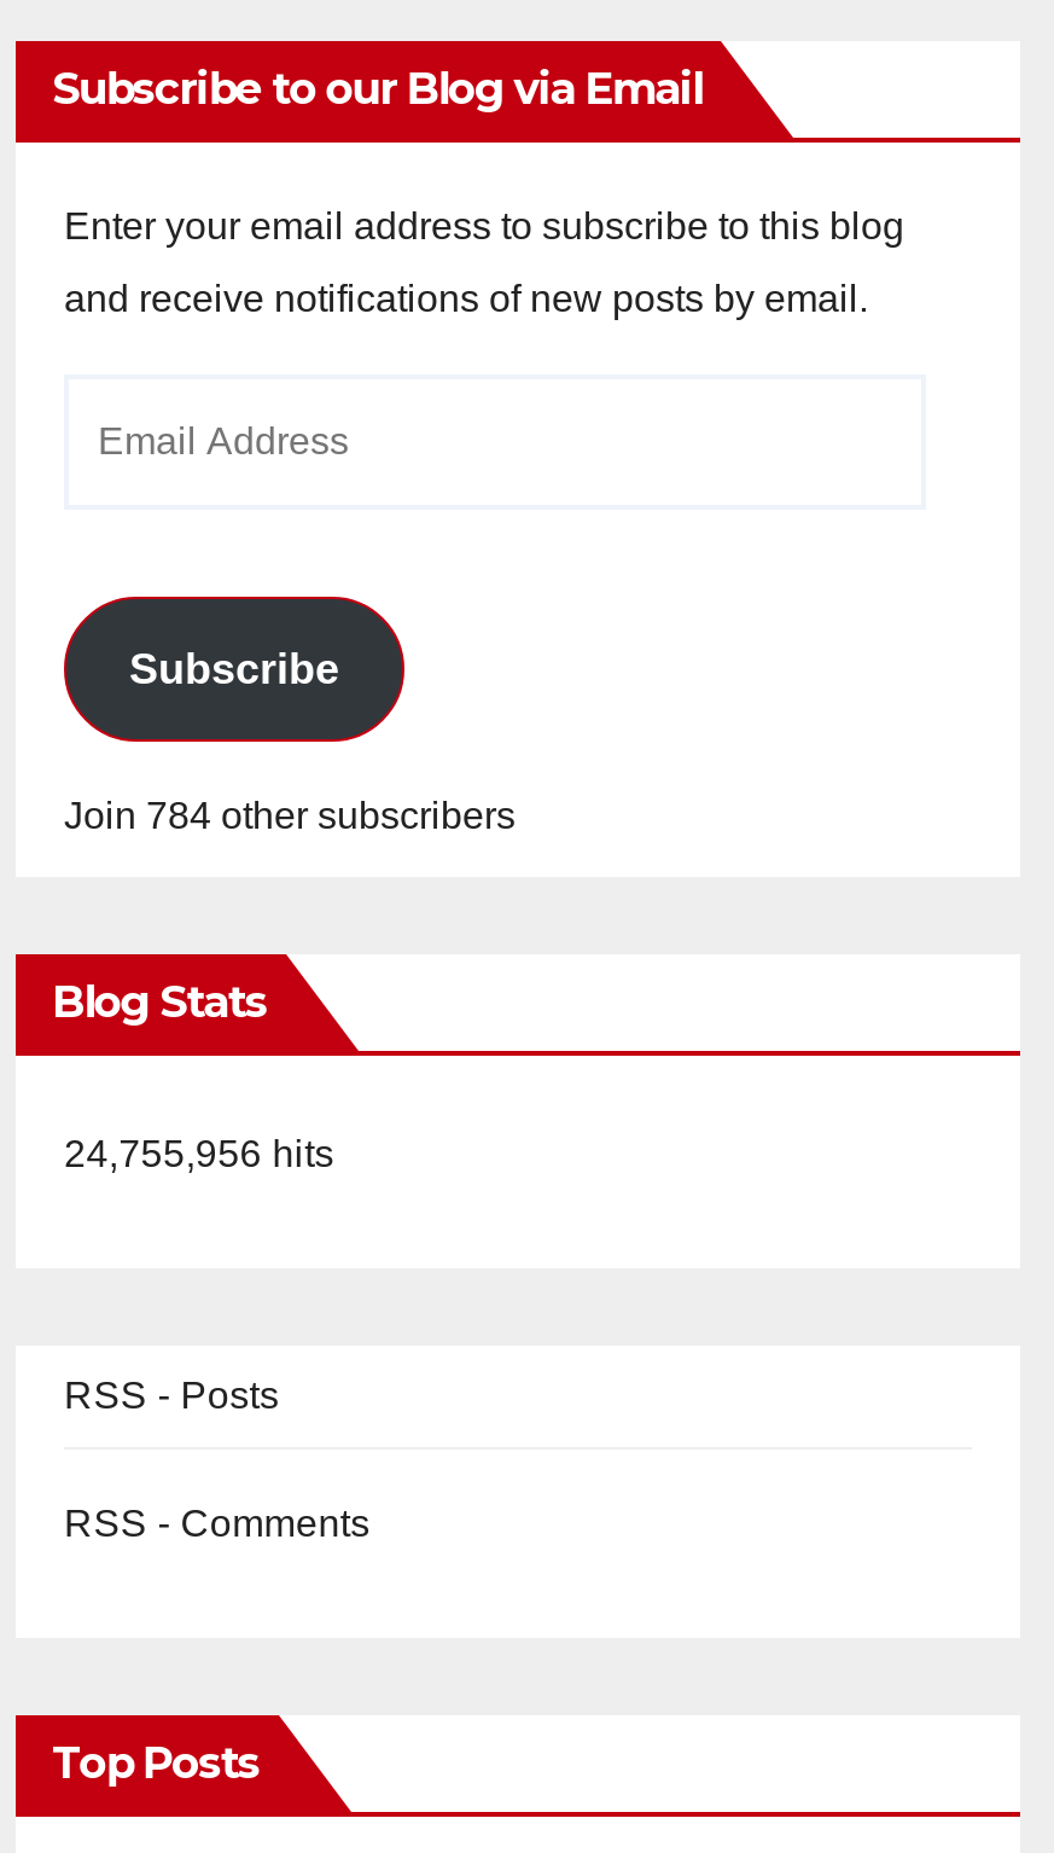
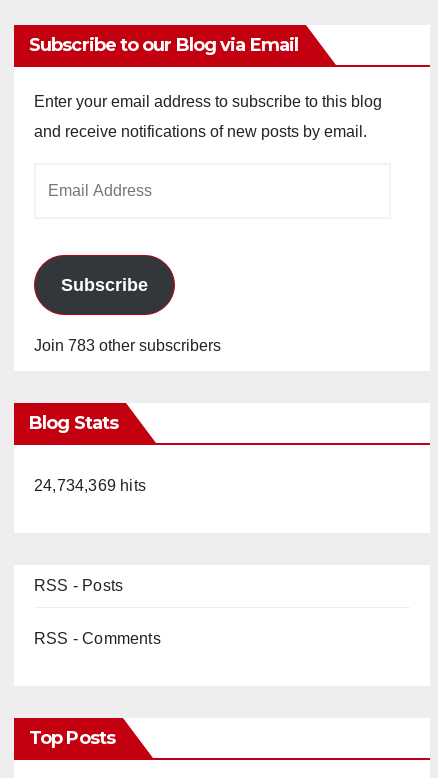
- Join 784 other subscribers
+ Join 783 other subscribers

- 24,755,956 hits
+ 24,734,369 hits
